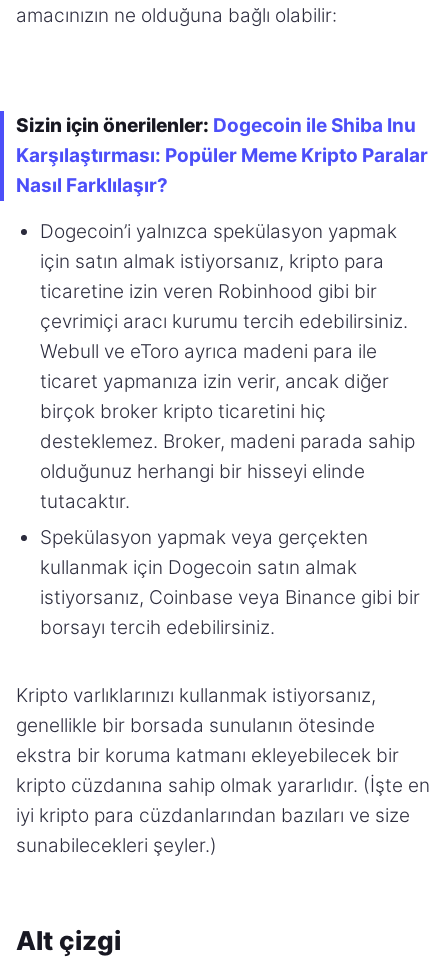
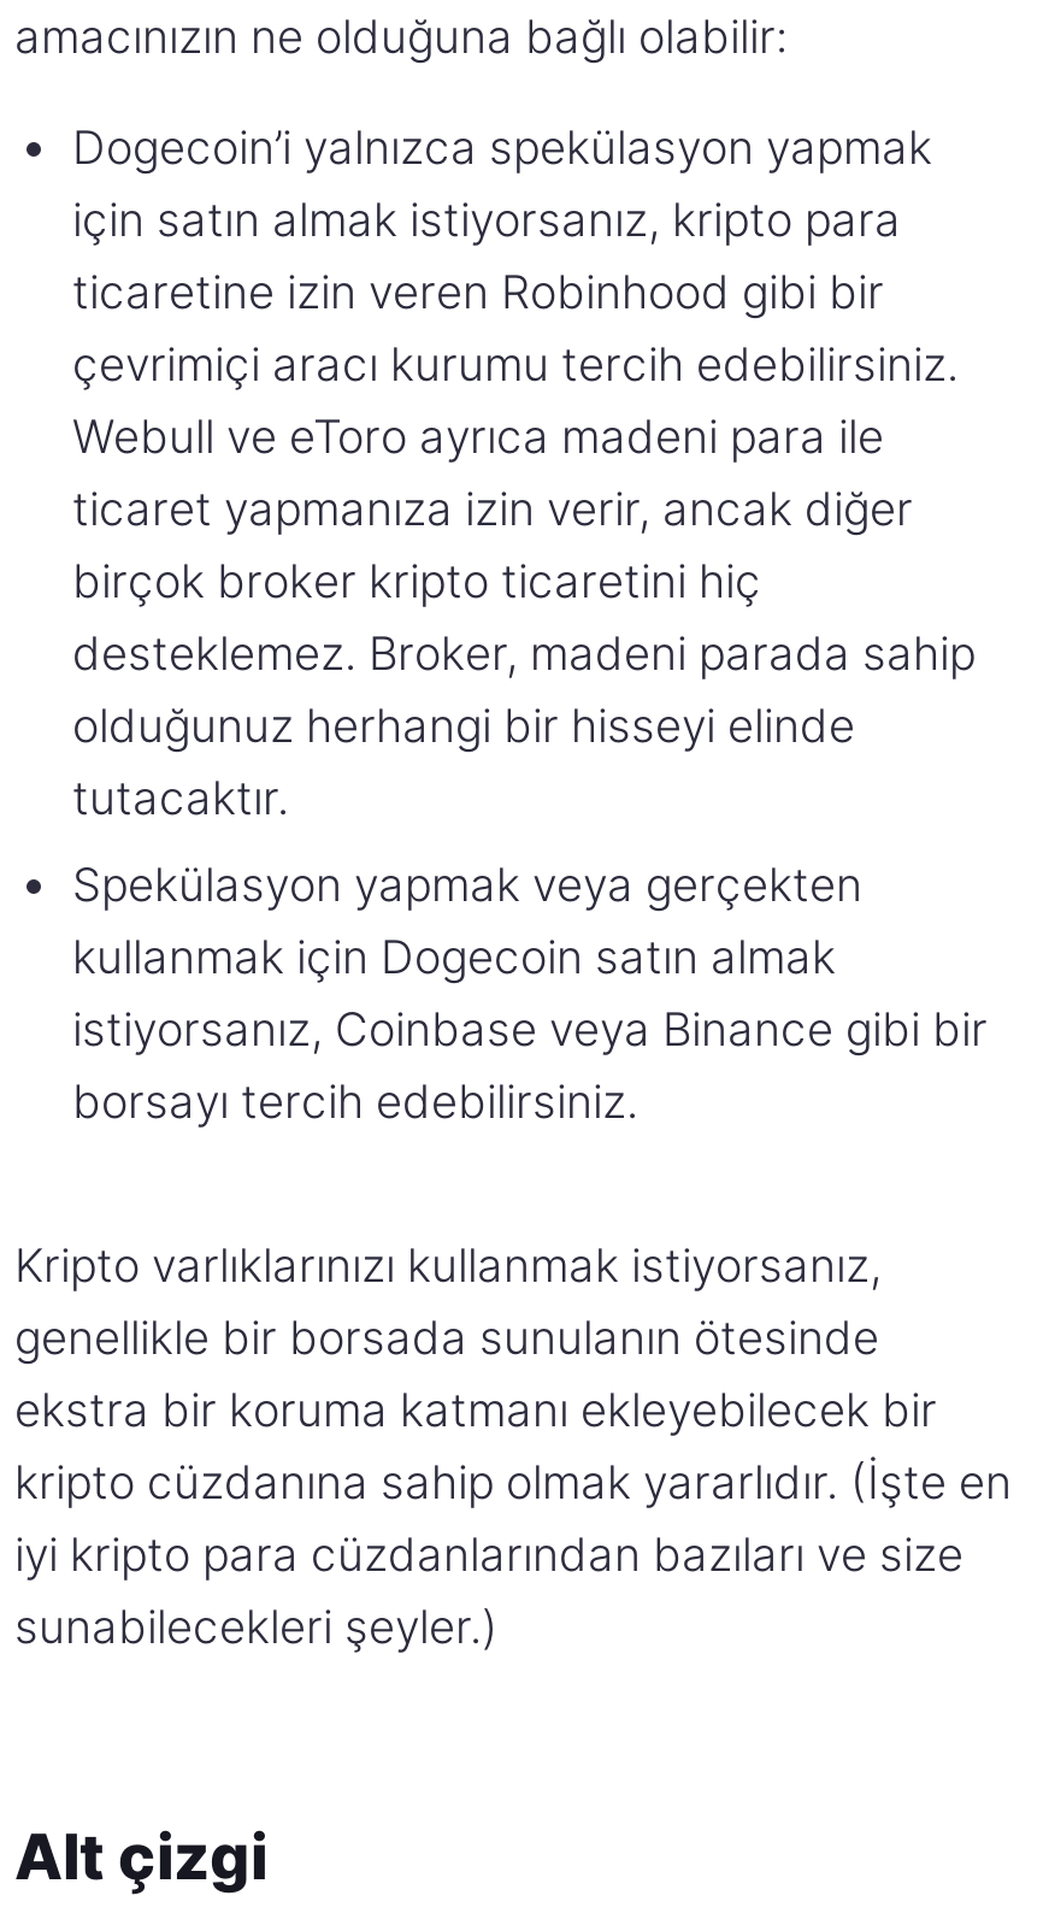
- Sizin için önerilenler: Dogecoin ile Shiba Inu
- Karşılaştırması: Popüler Meme Kripto Paralar
- Nasıl Farklılaşır?
